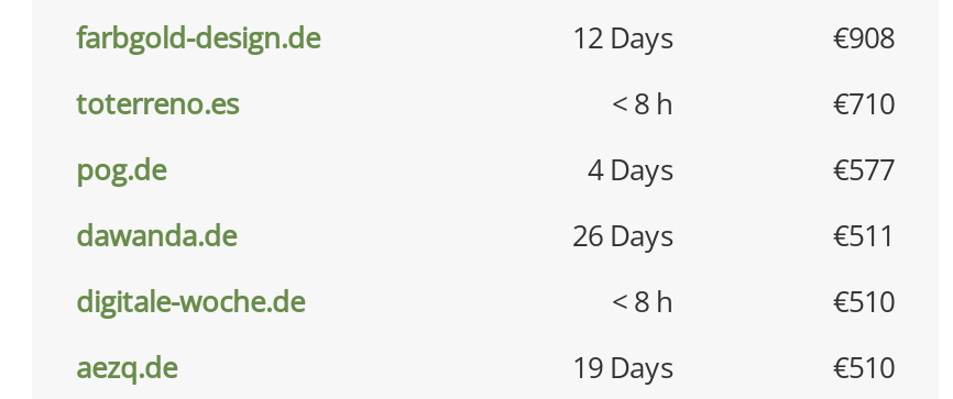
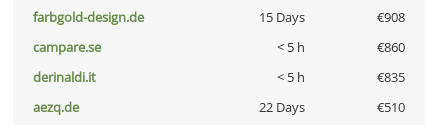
- 12 Days
+ 15 Days

- toterreno.es
- < 8 h
- €710
- pog.de
- 4 Days
- €577
- dawanda.de
- 26 Days
- €511
- digitale-woche.de
- < 8 h
- €510
+ campare.se
+ < 5 h
+ €860
+ derinaldi.it
+ < 5 h
+ €835

- 19 Days
+ 22 Days
